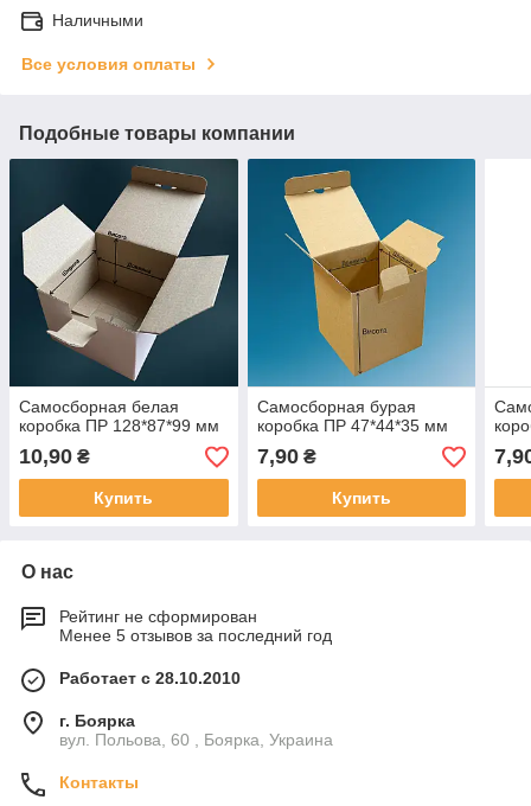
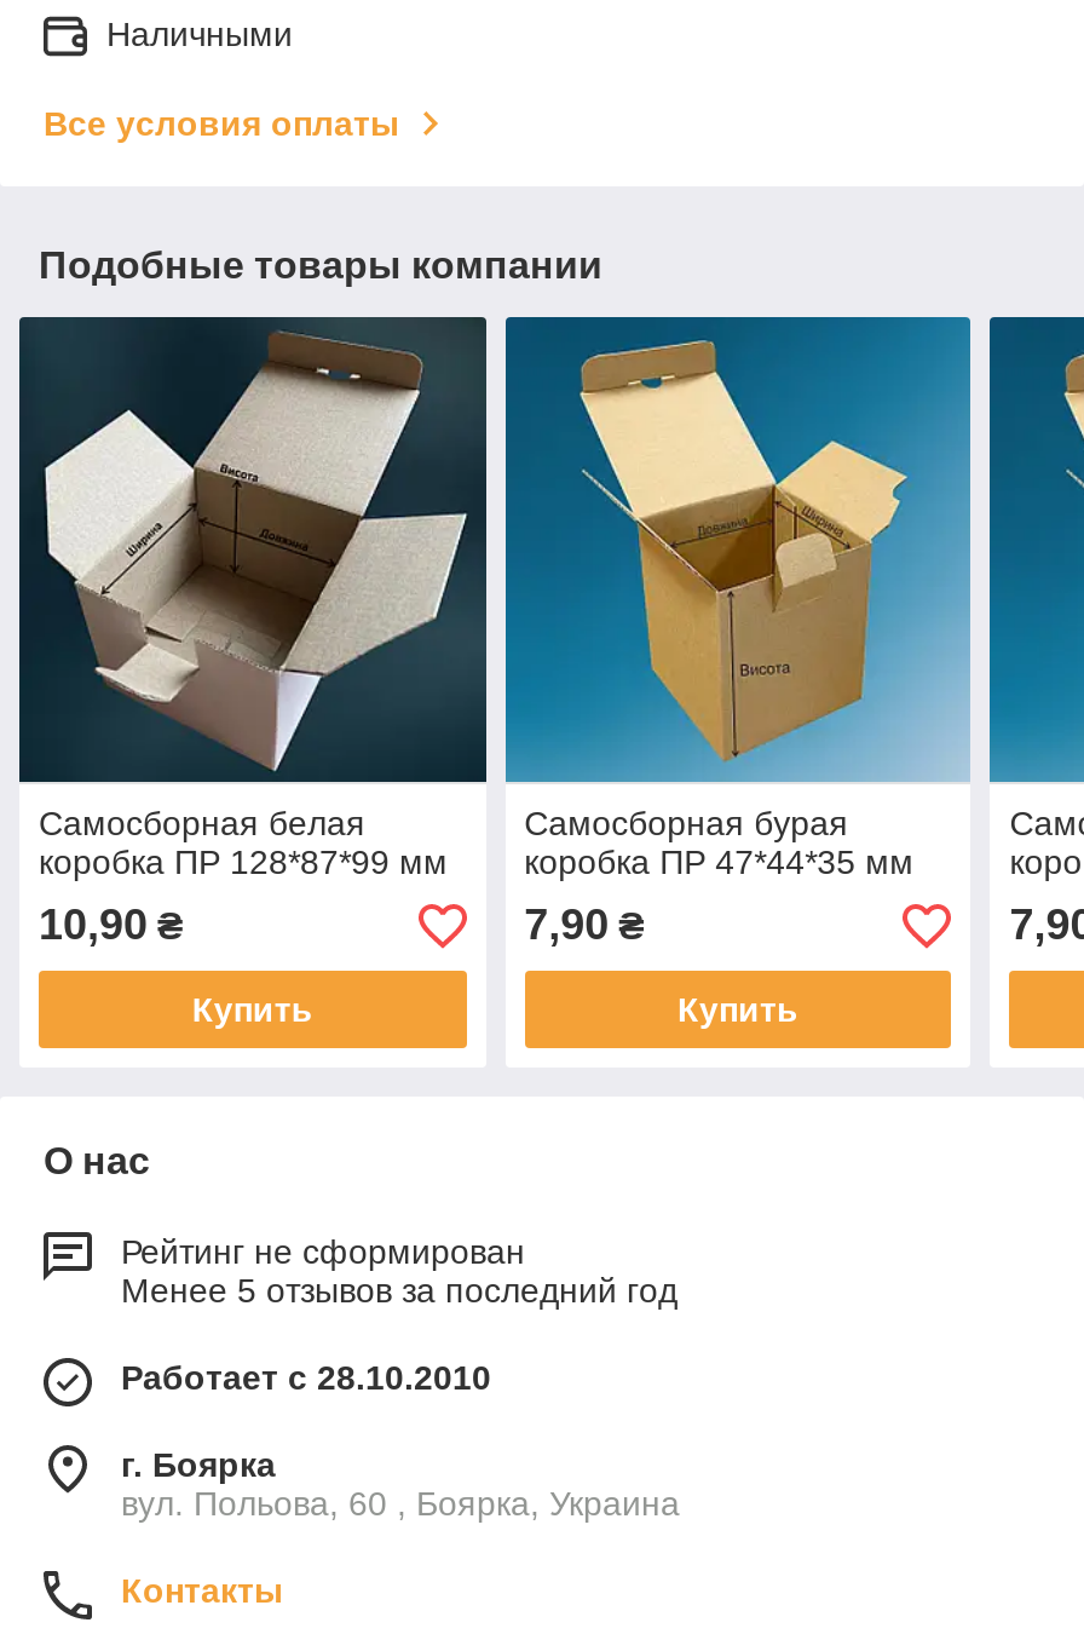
+ [image]
